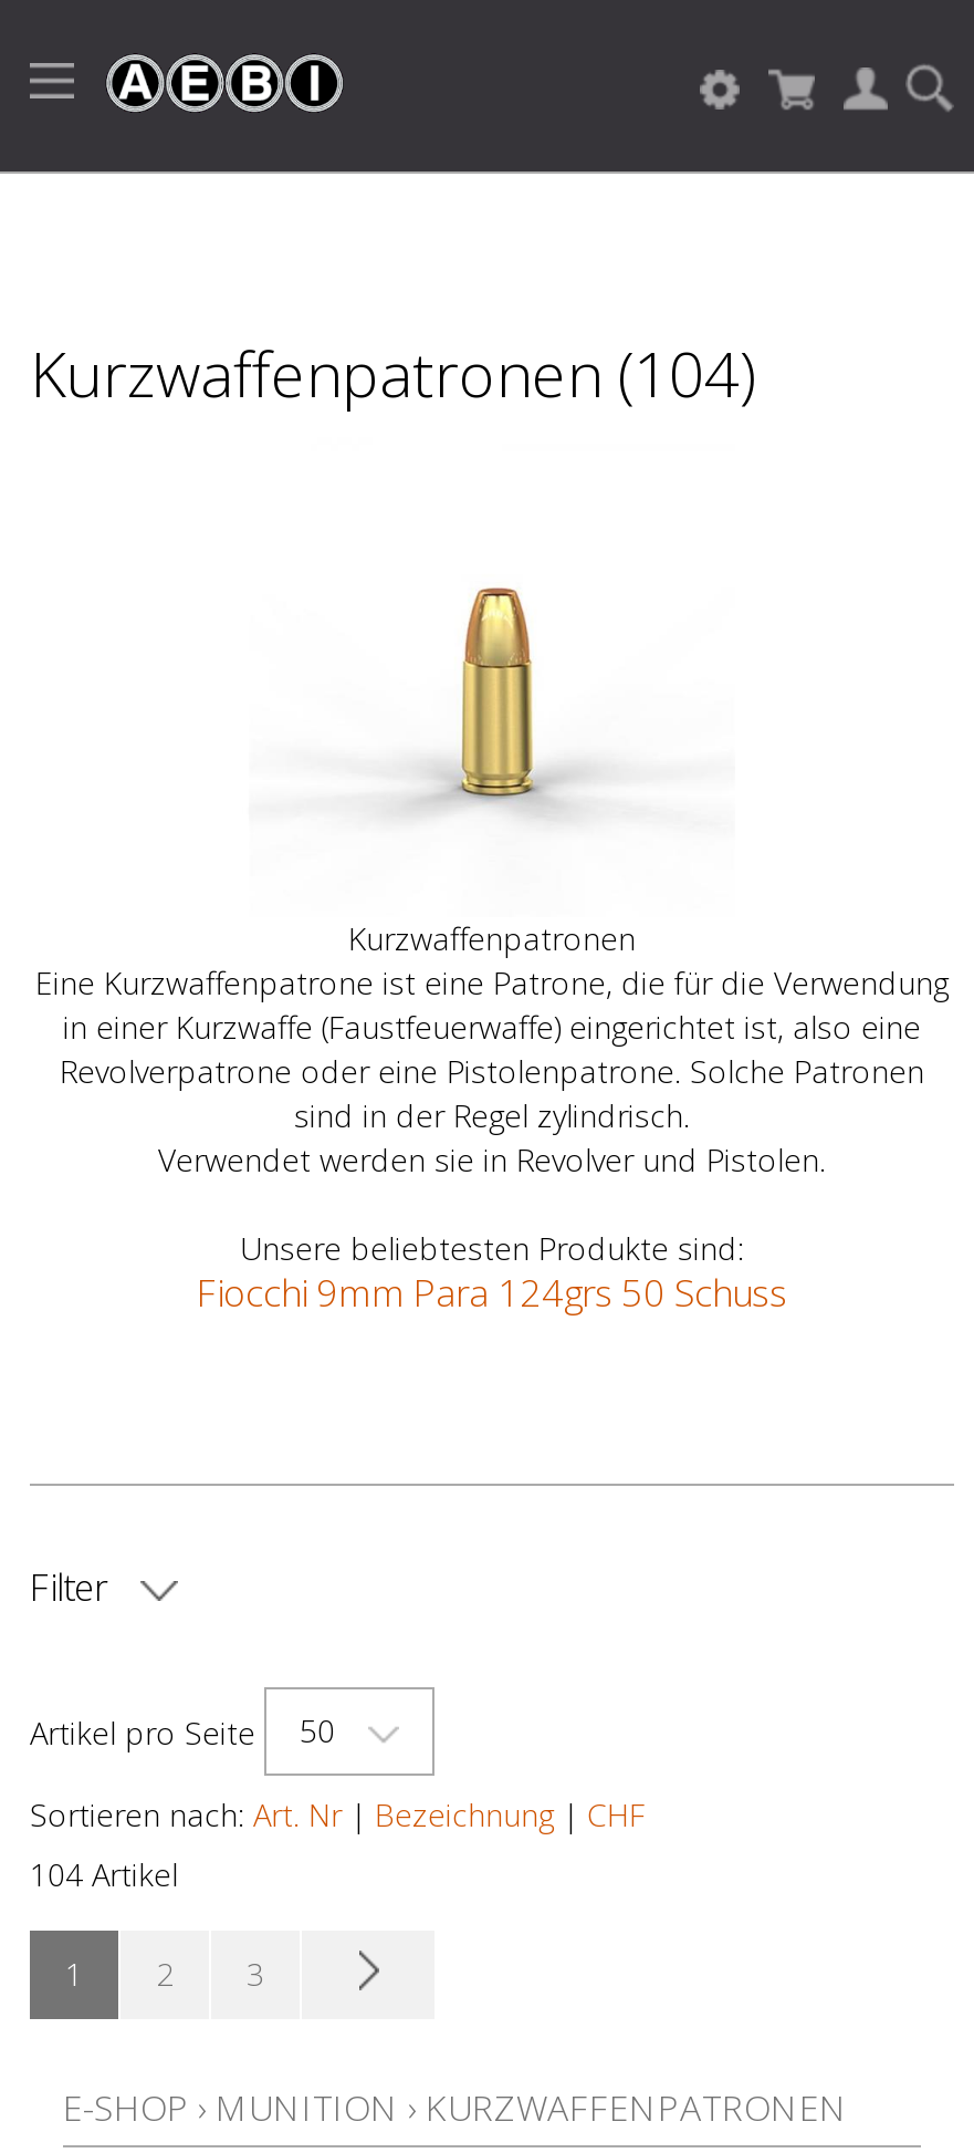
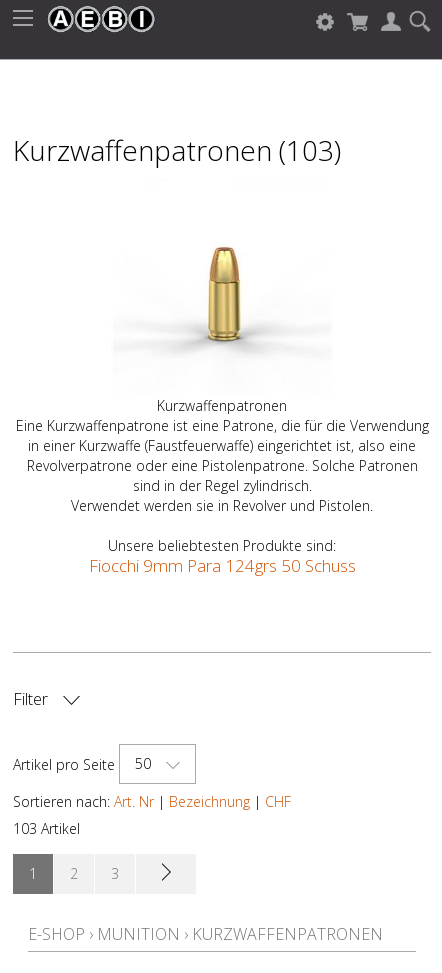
- Kurzwaffenpatronen (104)
+ Kurzwaffenpatronen (103)

- 104 Artikel
+ 103 Artikel
